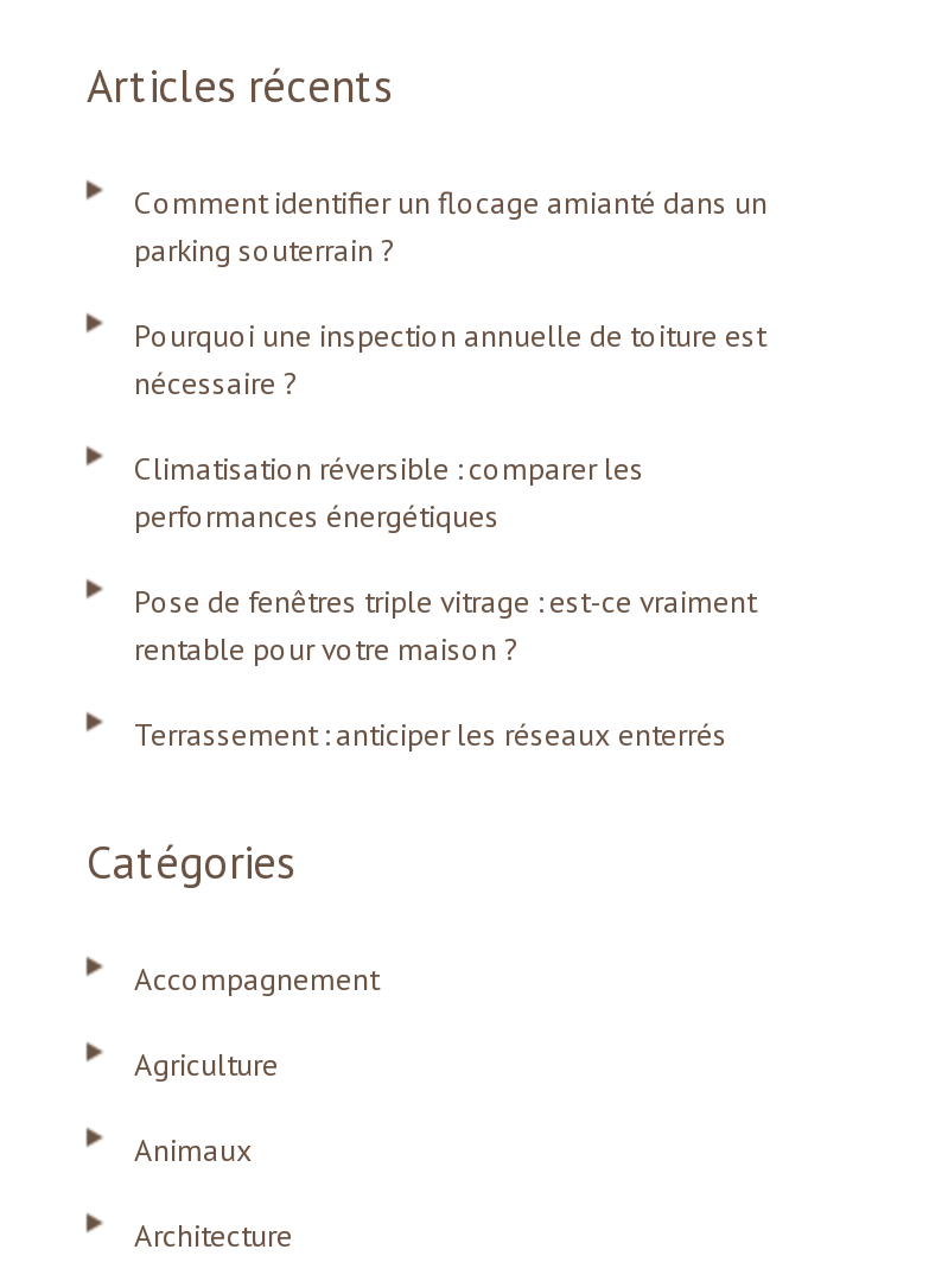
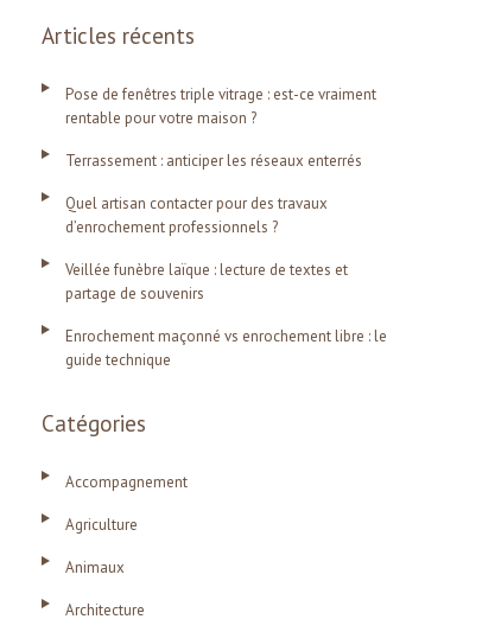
- Comment identifier un flocage amianté dans un
- parking souterrain ?
- Pourquoi une inspection annuelle de toiture est
- nécessaire ?
- Climatisation réversible : comparer les
- performances énergétiques

moved up: Pose de fenêtres triple vitrage : est-ce vraiment | rentable pour votre maison ? | Terrassement : anticiper les réseaux enterrés

+ Quel artisan contacter pour des travaux
+ d’enrochement professionnels ?
+ Veillée funèbre laïque : lecture de textes et
+ partage de souvenirs
+ Enrochement maçonné vs enrochement libre : le
+ guide technique
